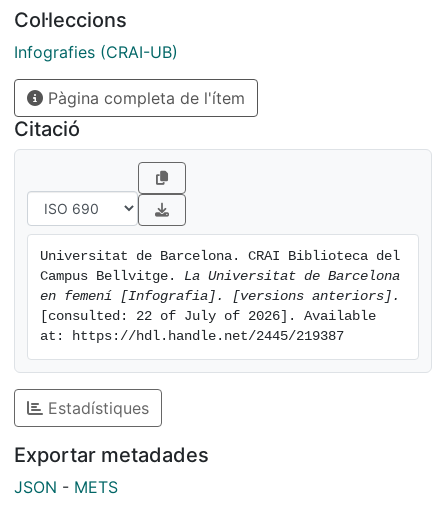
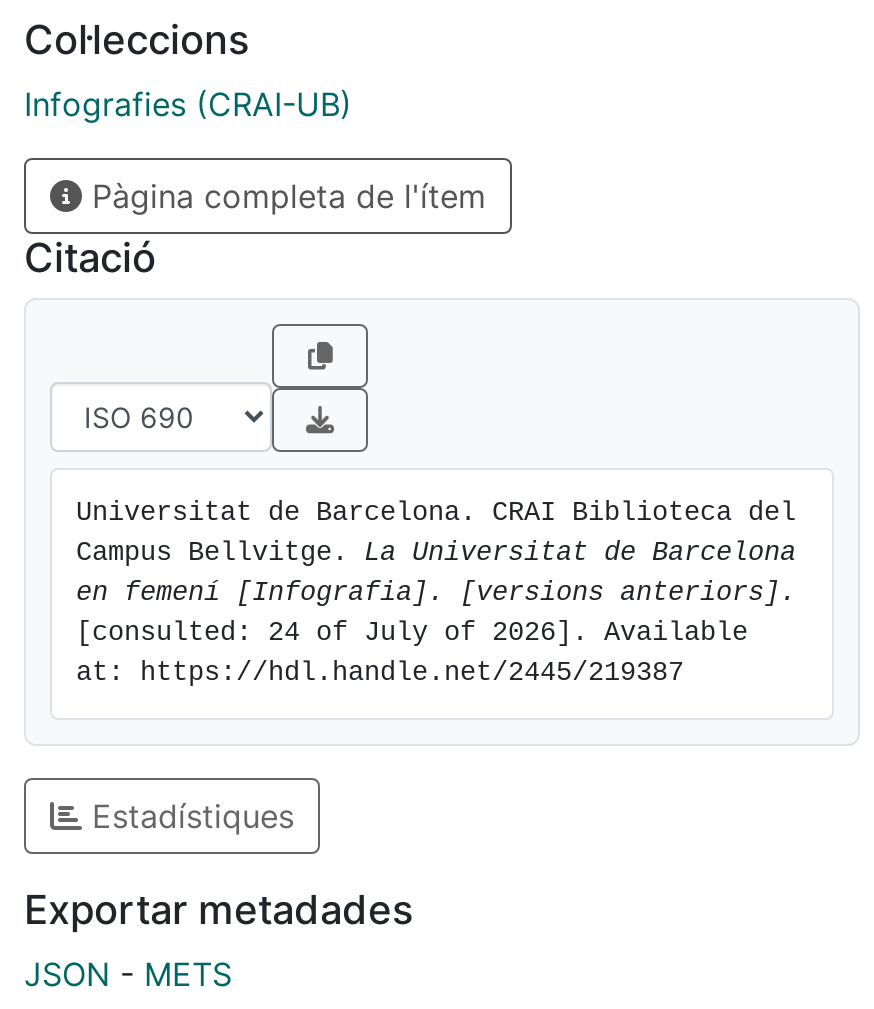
- [consulted: 22 of July of 2026]. Available
+ [consulted: 24 of July of 2026]. Available
